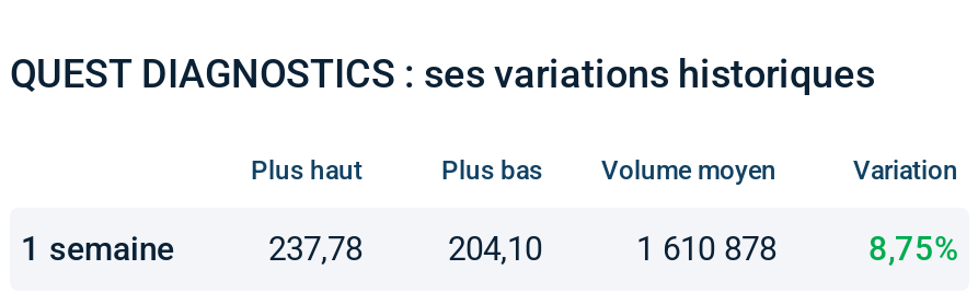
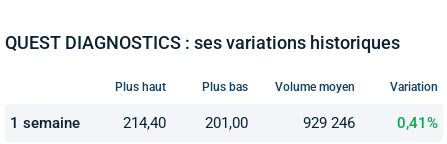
- 237,78
+ 214,40

- 204,10
+ 201,00

- 1 610 878
+ 929 246

- 8,75%
+ 0,41%
